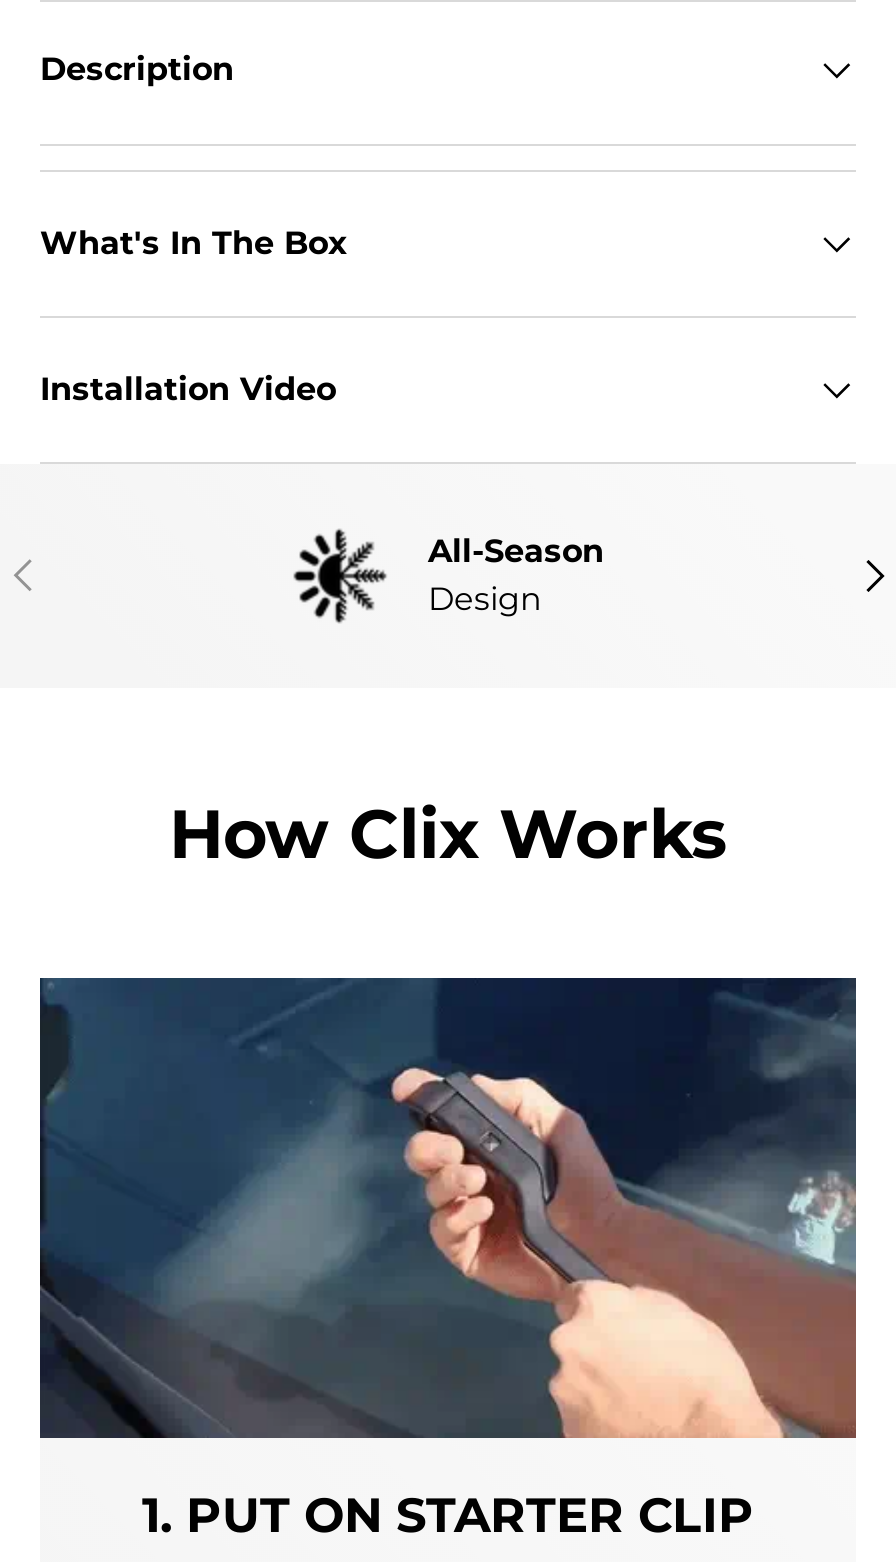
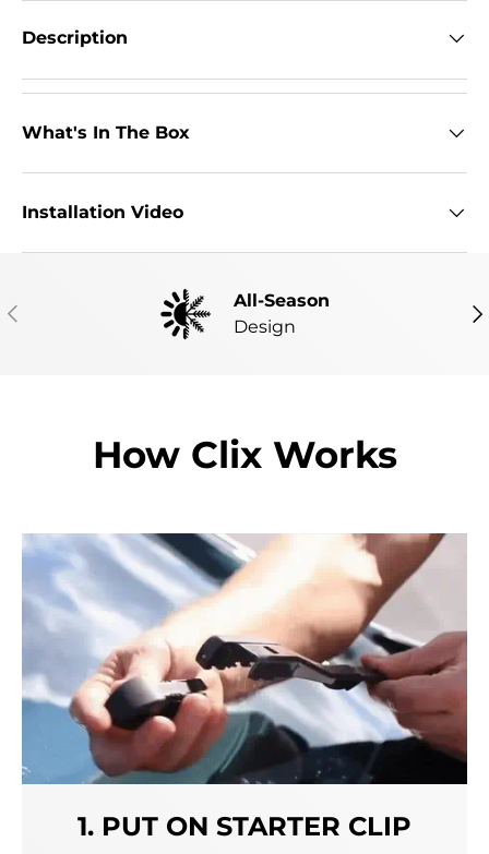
- [image]
+ [image]
